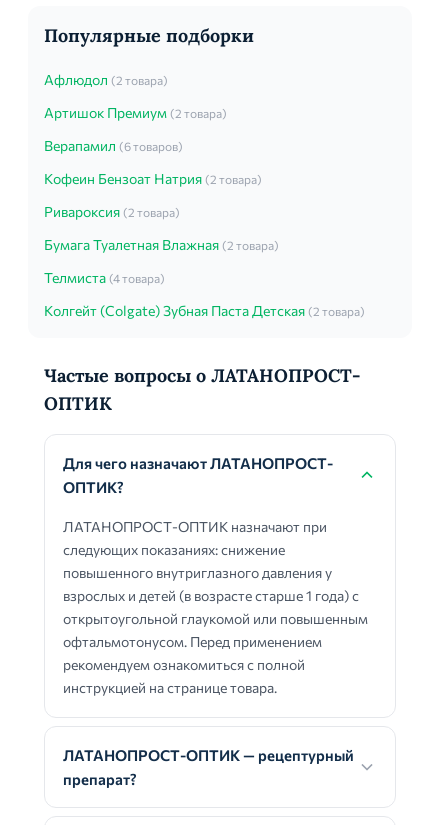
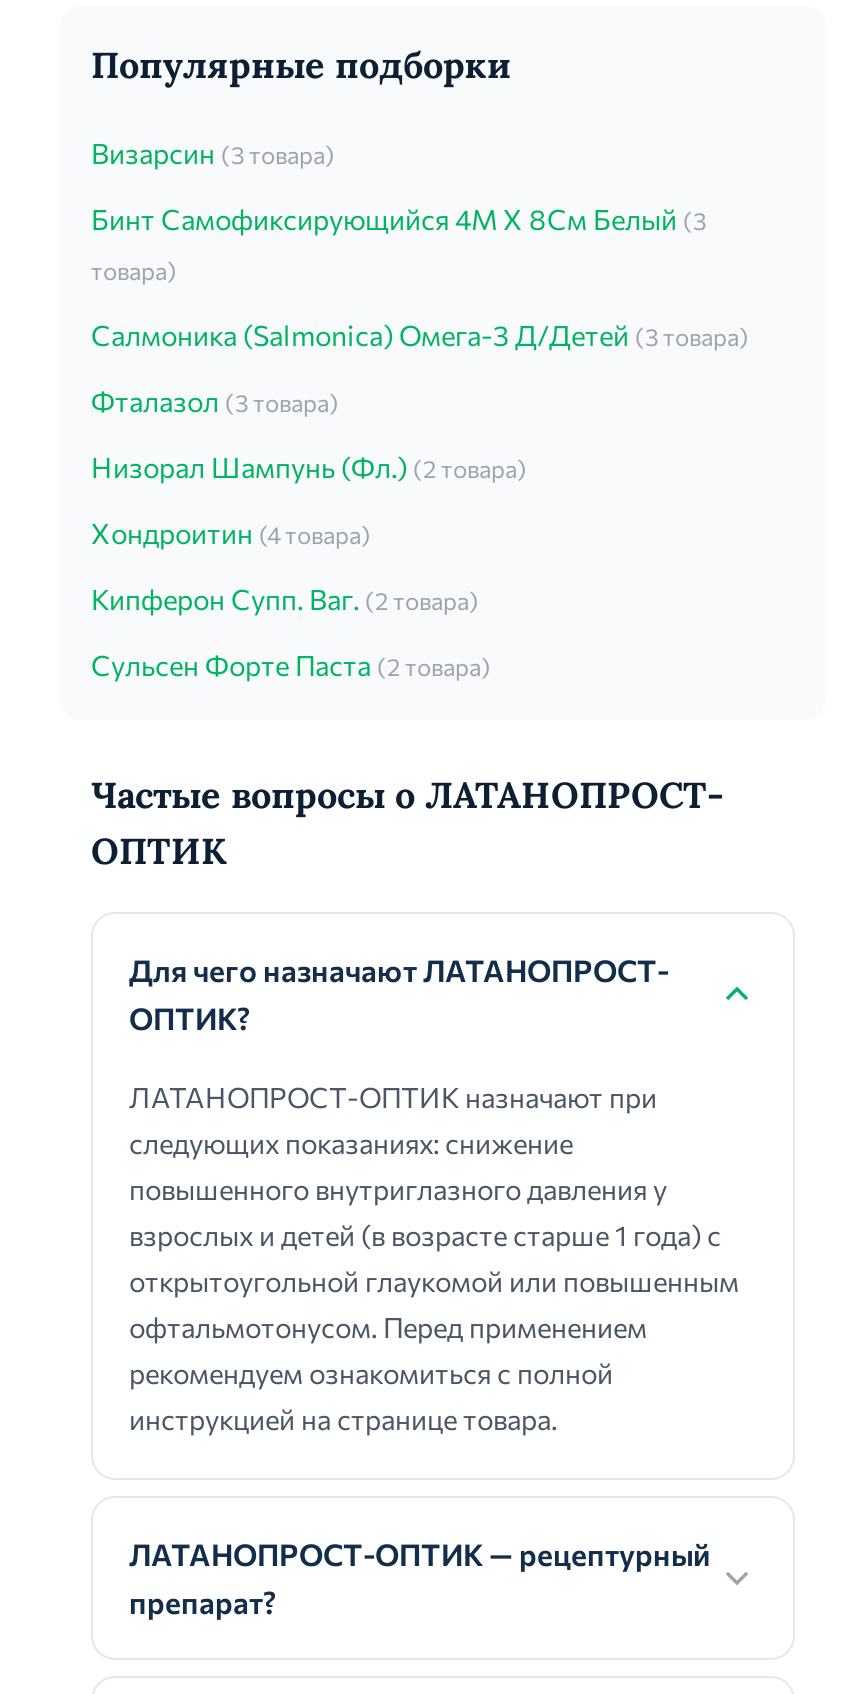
- Афлюдол (2 товара)
- Артишок Премиум (2 товара)
- Верапамил (6 товаров)
- Кофеин Бензоат Натрия (2 товара)
- Ривароксия (2 товара)
- Бумага Туалетная Влажная (2 товара)
- Телмиста (4 товара)
- Колгейт (Colgate) Зубная Паста Детская (2 товара)
+ Визарсин (3 товара)
+ Бинт Самофиксирующийся 4М Х 8См Белый (3
+ товара)
+ Салмоника (Salmoniсa) Омега-3 Д/Детей (3 товара)
+ Фталазол (3 товара)
+ Низорал Шампунь (Фл.) (2 товара)
+ Хондроитин (4 товара)
+ Кипферон Супп. Ваг. (2 товара)
+ Сульсен Форте Паста (2 товара)
